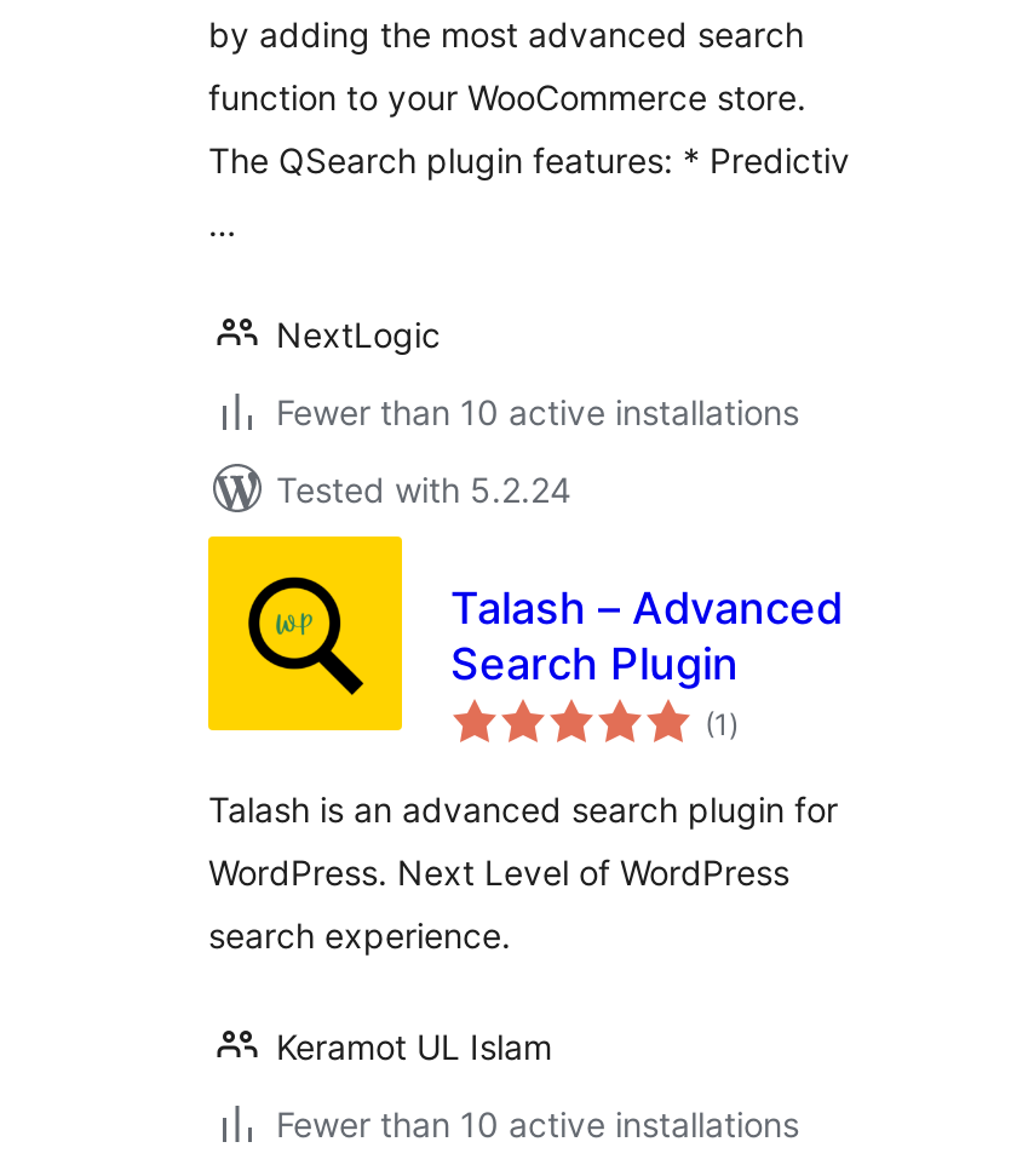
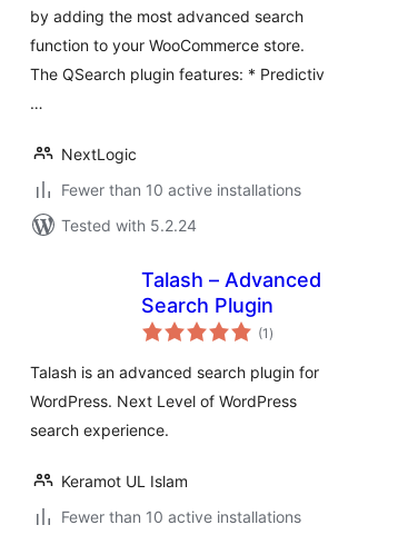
- [image]
